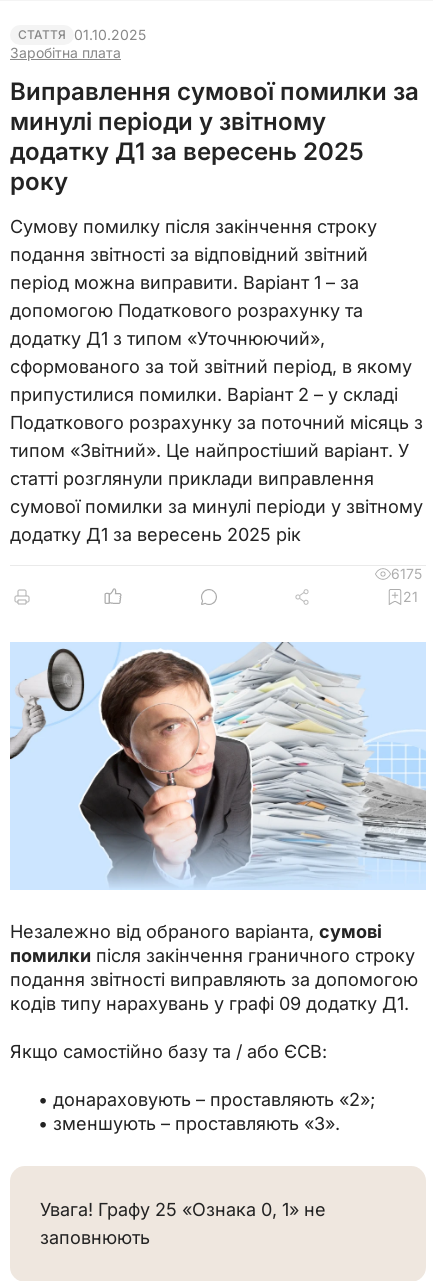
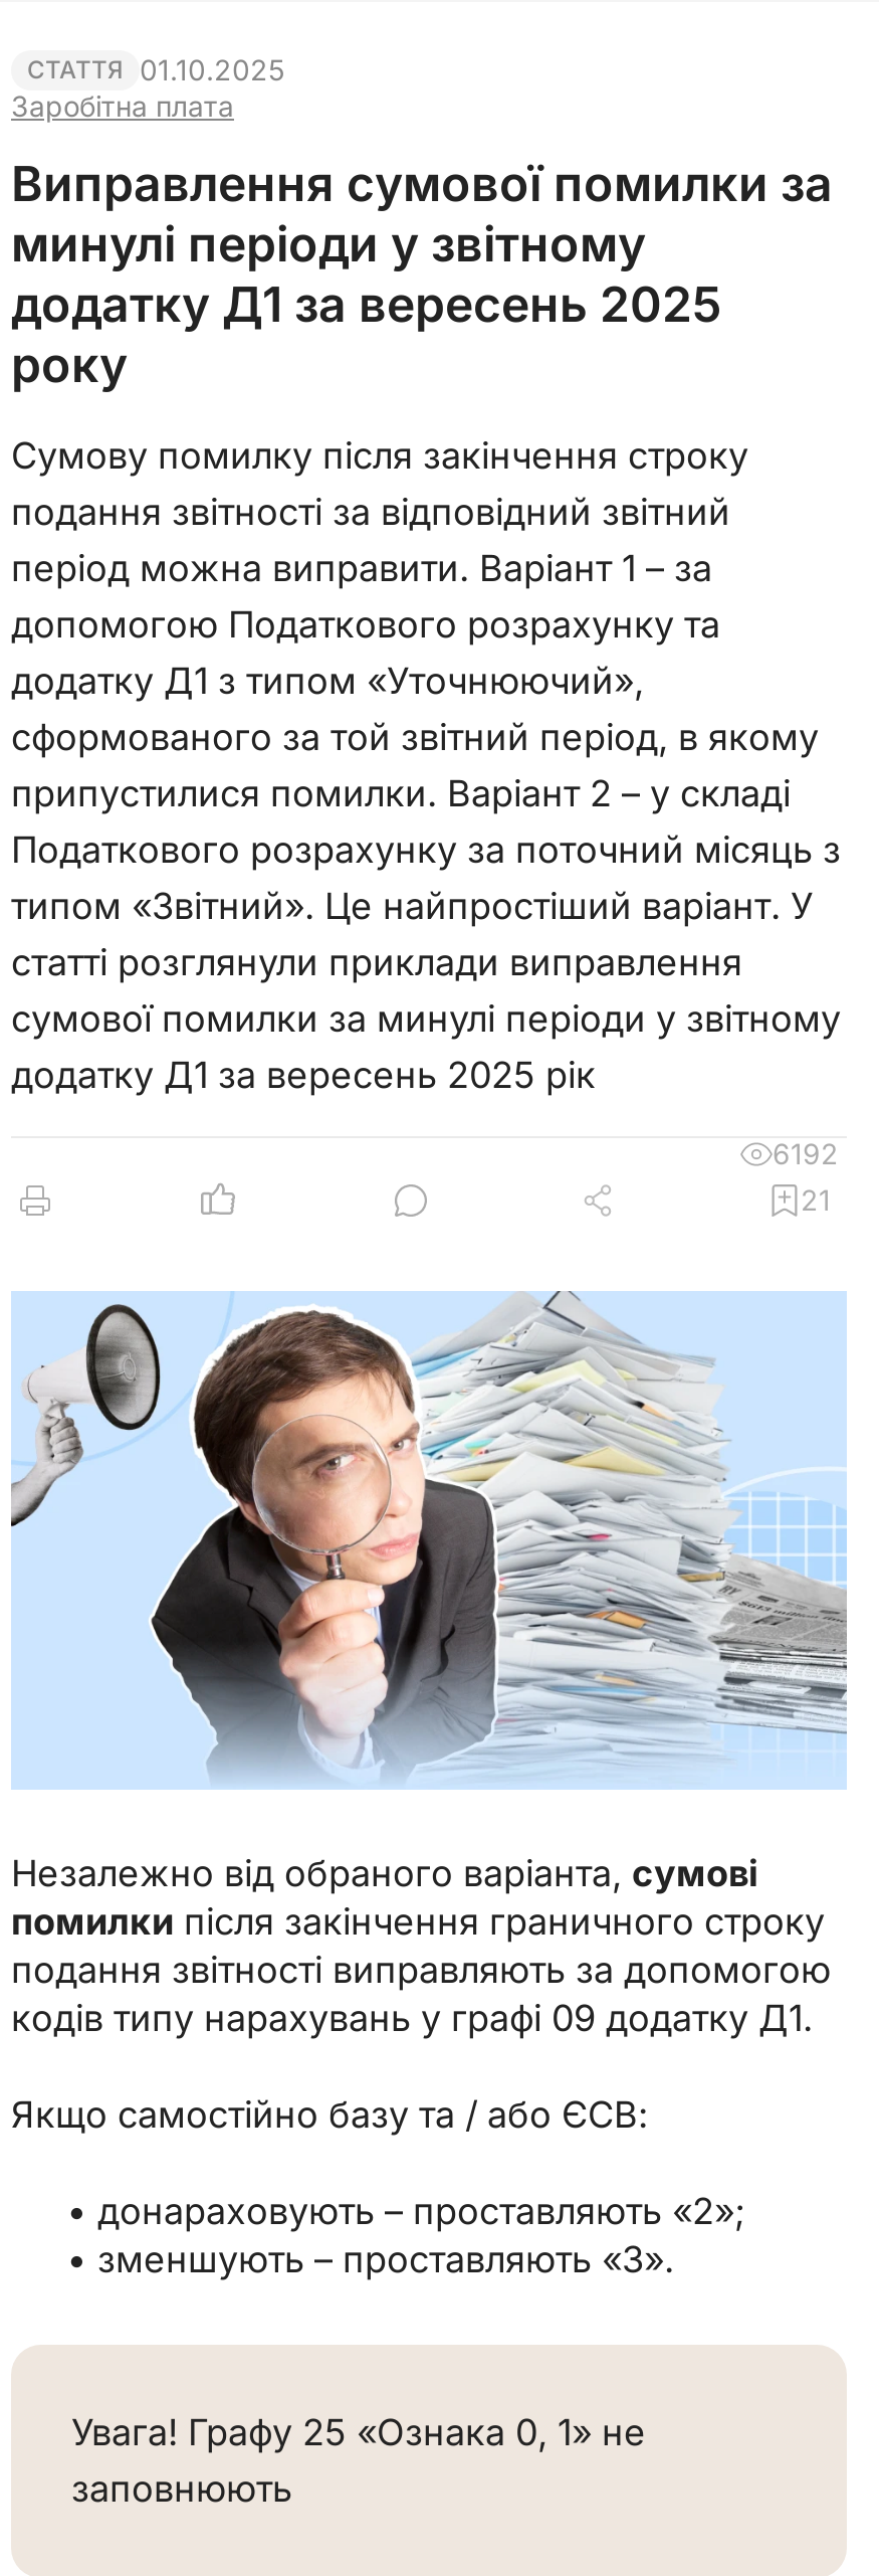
- 6175
+ 6192
